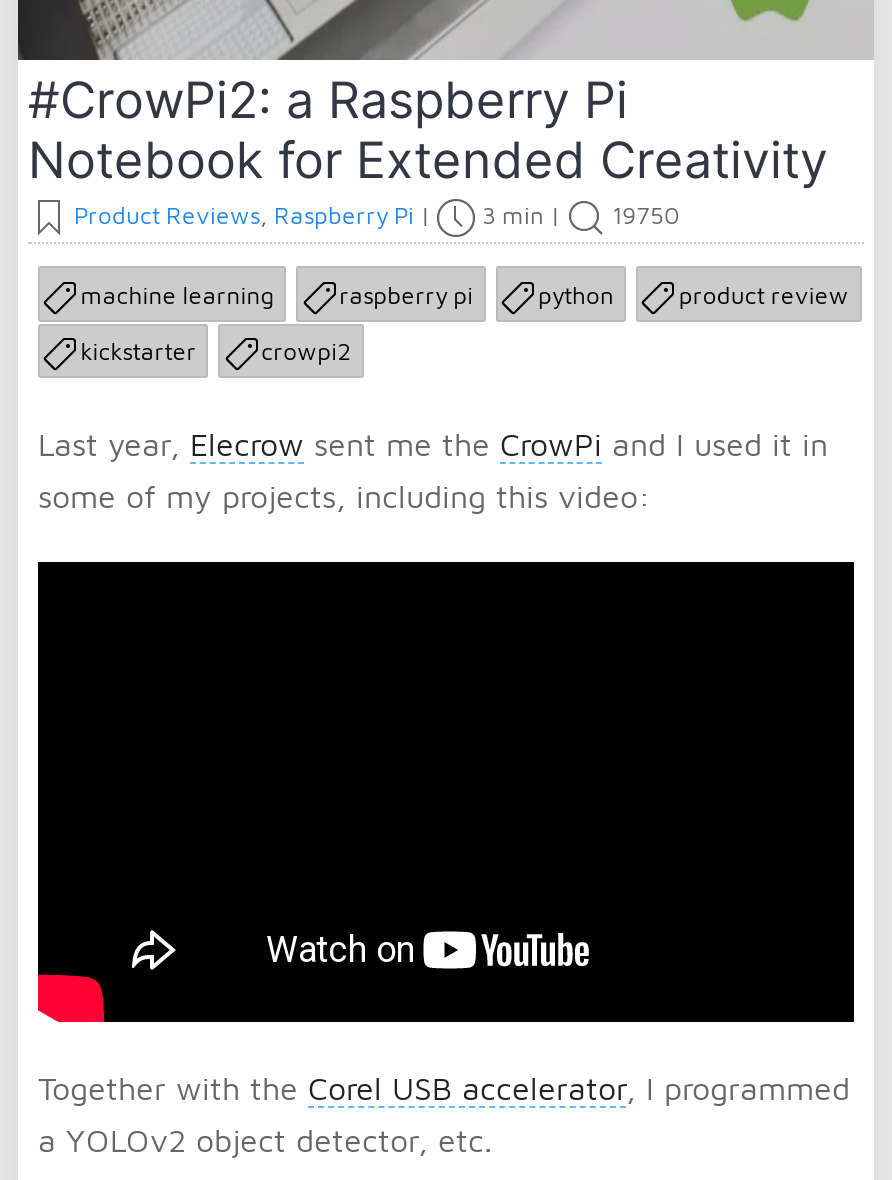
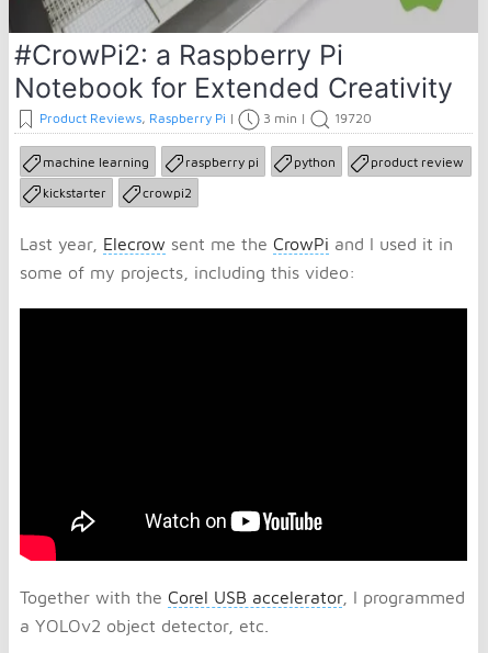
- 19750
+ 19720
